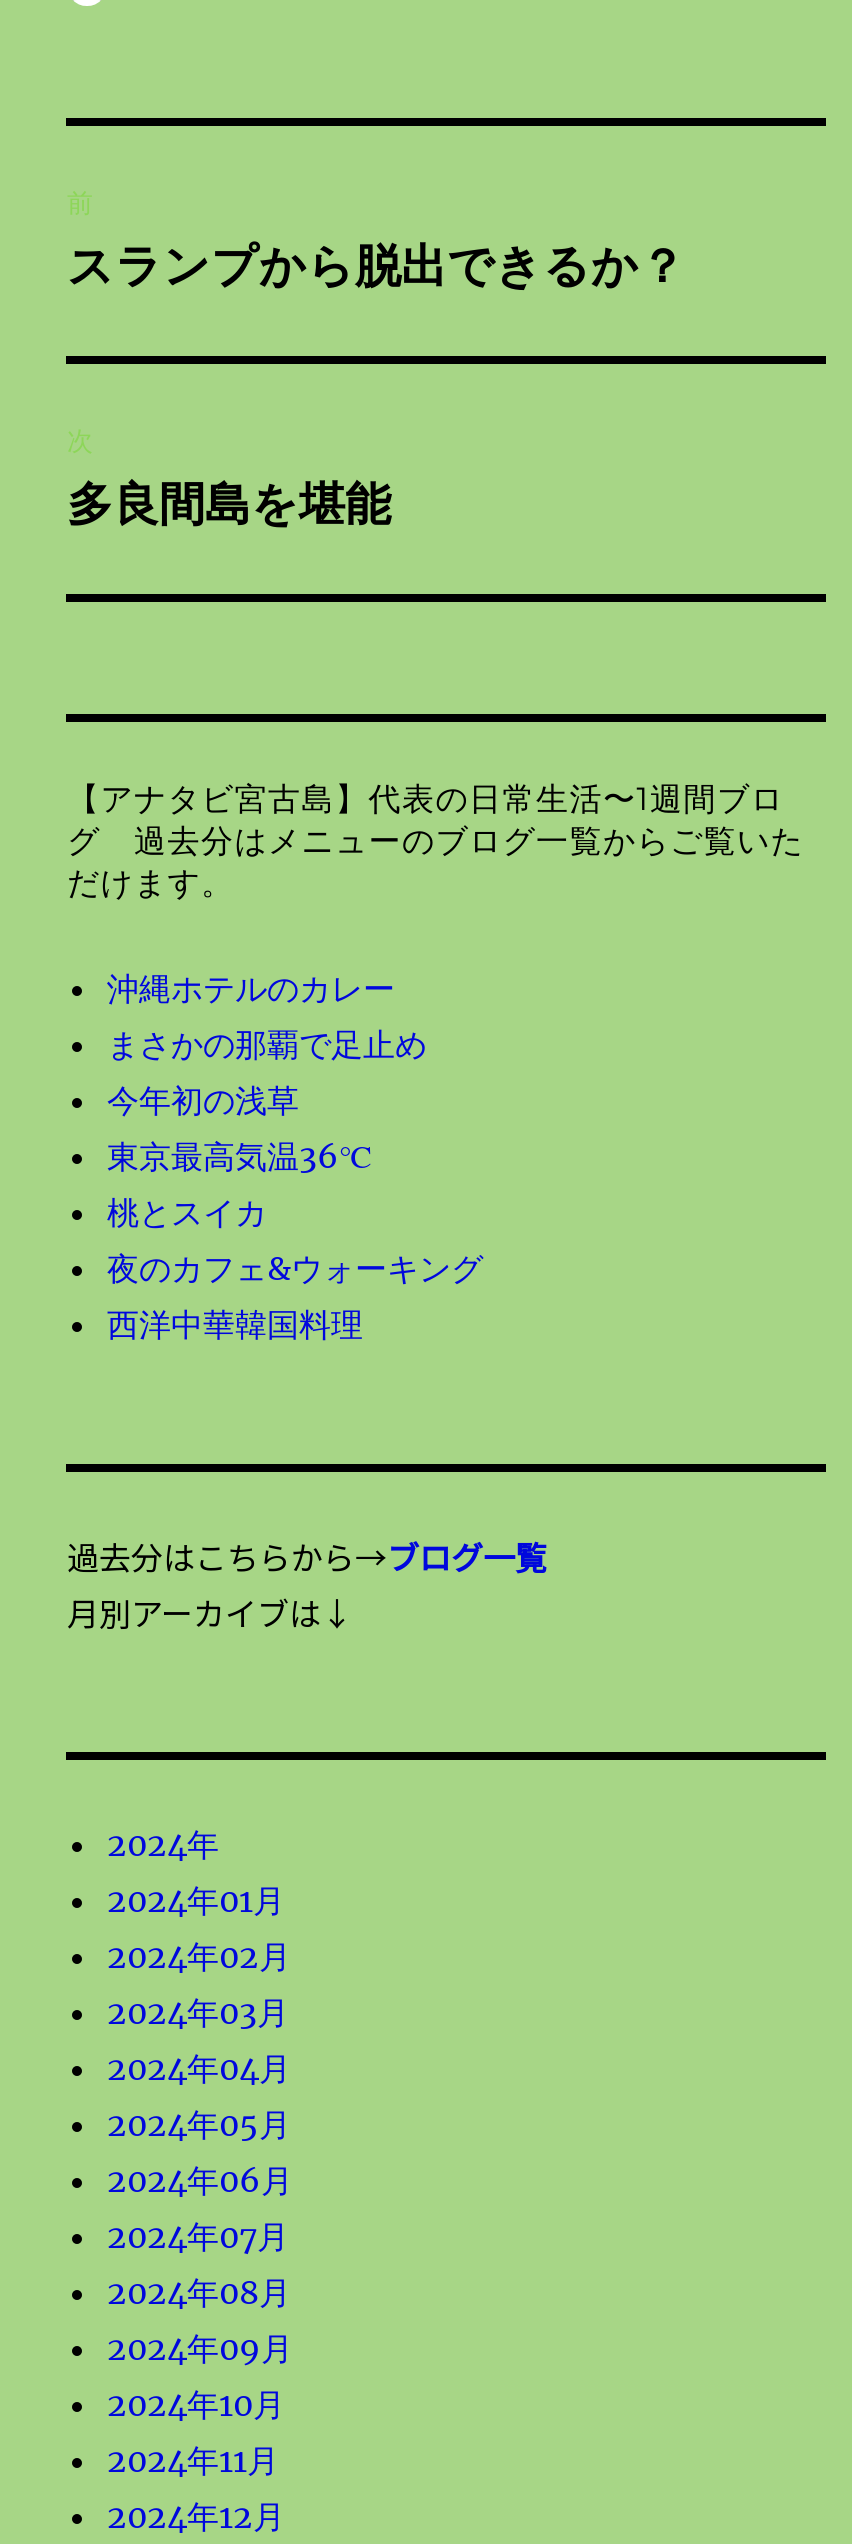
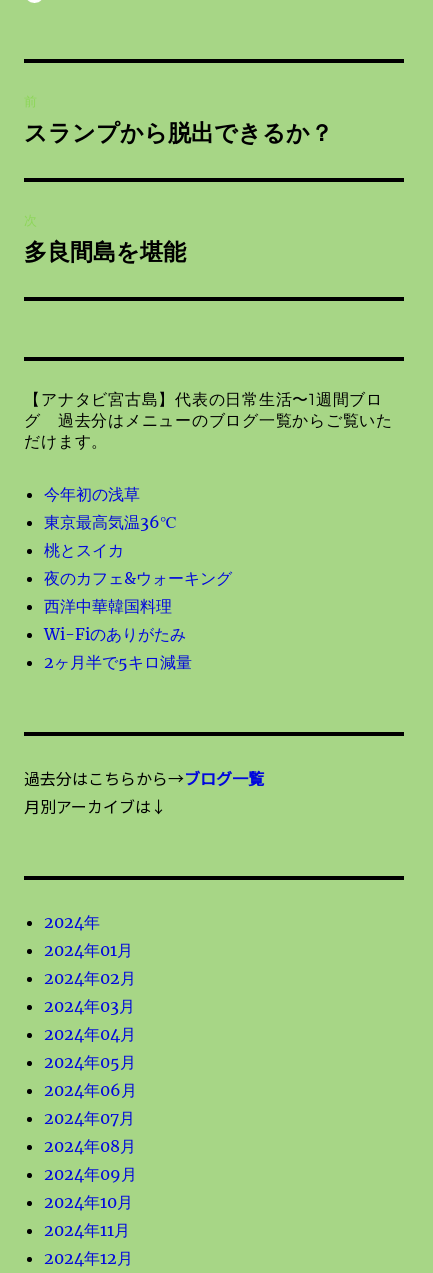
- 沖縄ホテルのカレー
- まさかの那覇で足止め

moved up: 今年初の浅草 | 東京最高気温36℃ | 桃とスイカ | 夜のカフェ&ウォーキング | 西洋中華韓国料理

+ Wi-Fiのありがたみ
+ 2ヶ月半で5キロ減量
